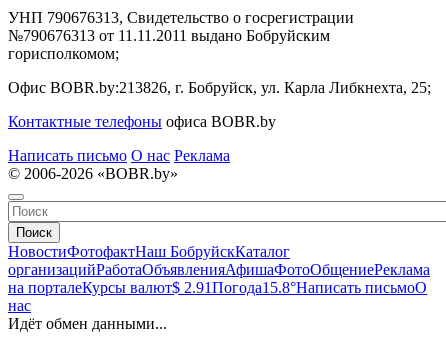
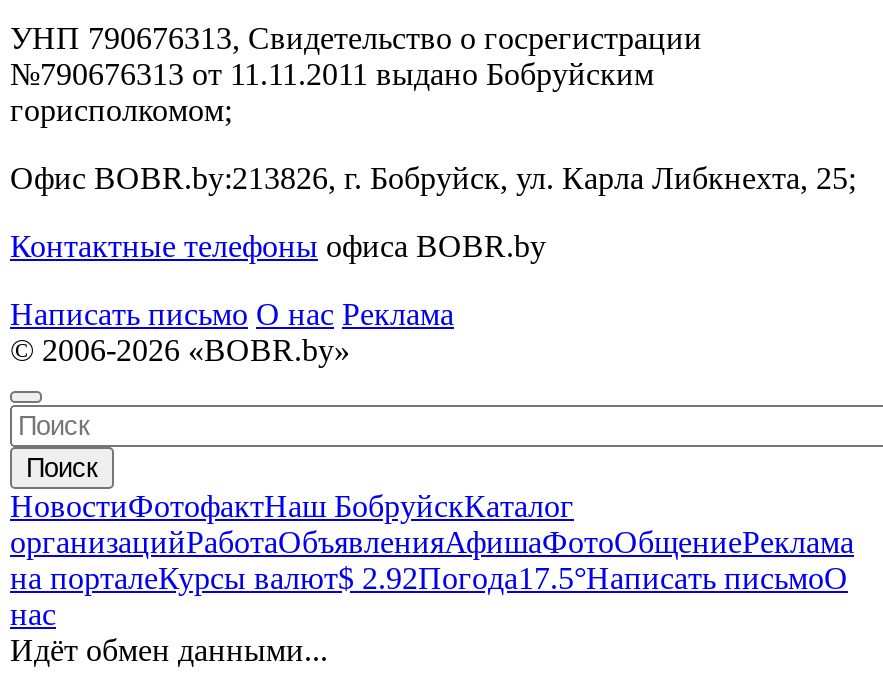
- на порталеКурсы валют$ 2.91Погода15.8°Написать письмоО
+ на порталеКурсы валют$ 2.92Погода17.5°Написать письмоО
